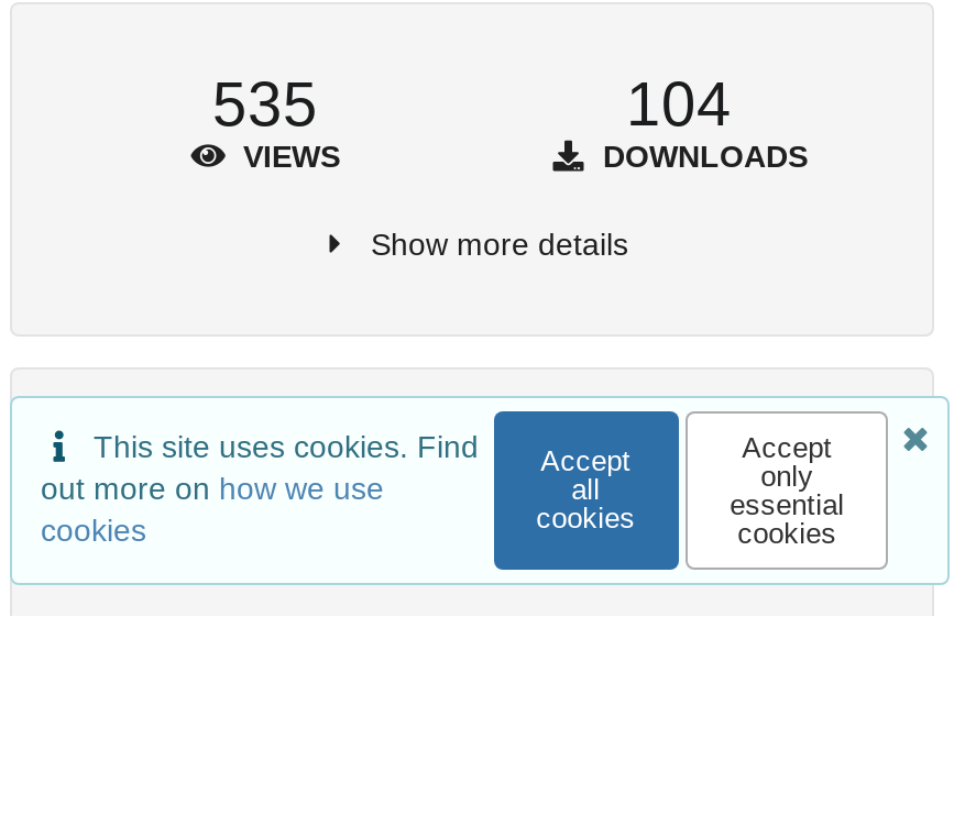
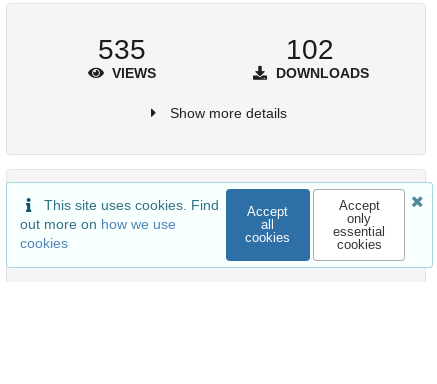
- 104
+ 102
